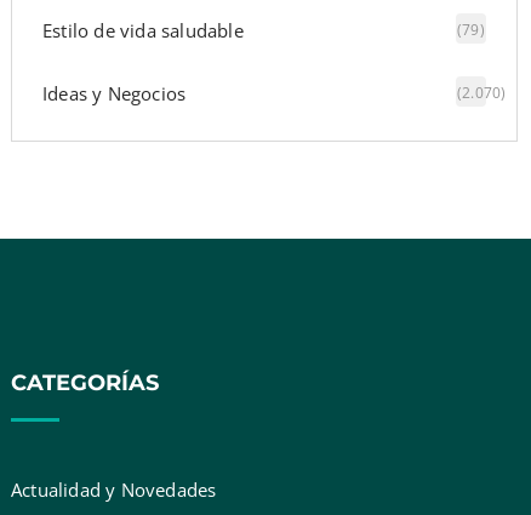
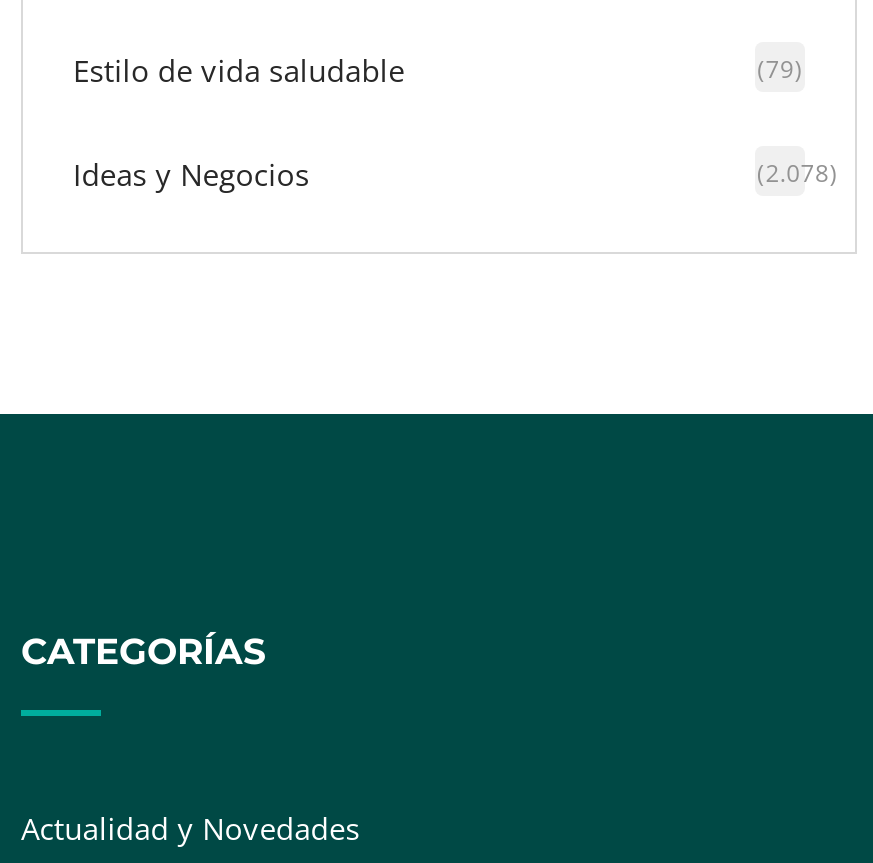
- (2.070)
+ (2.078)
